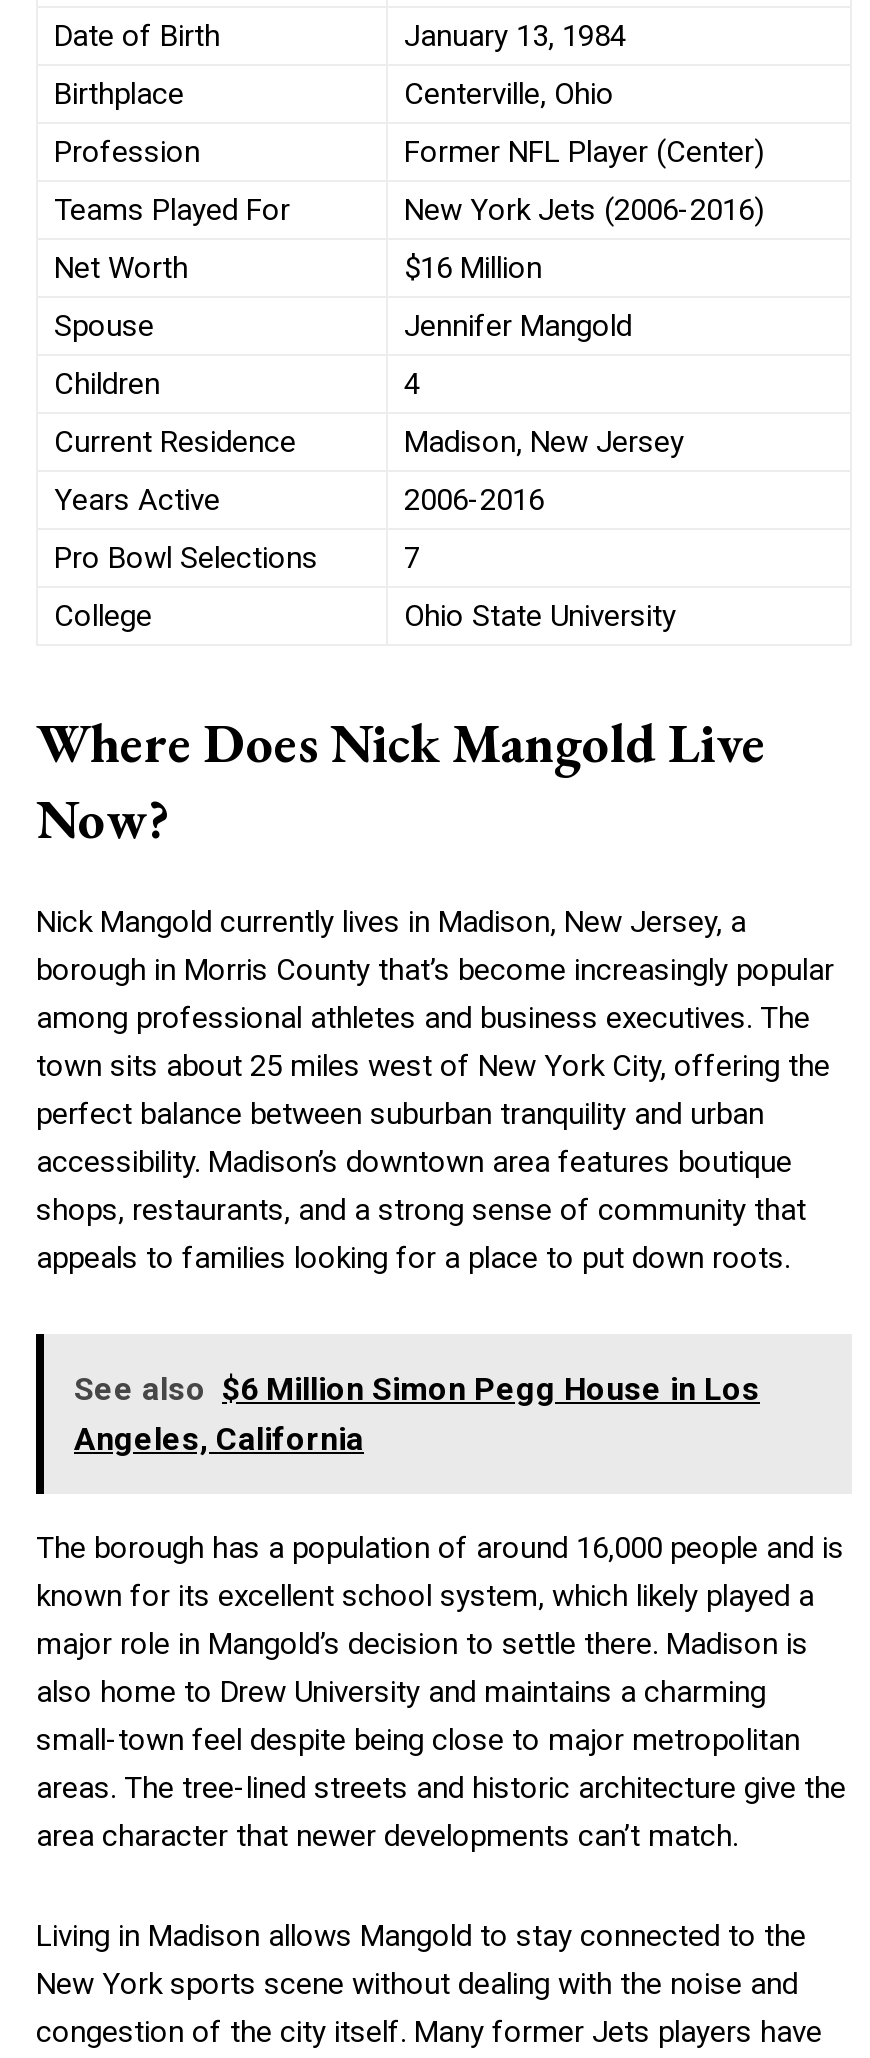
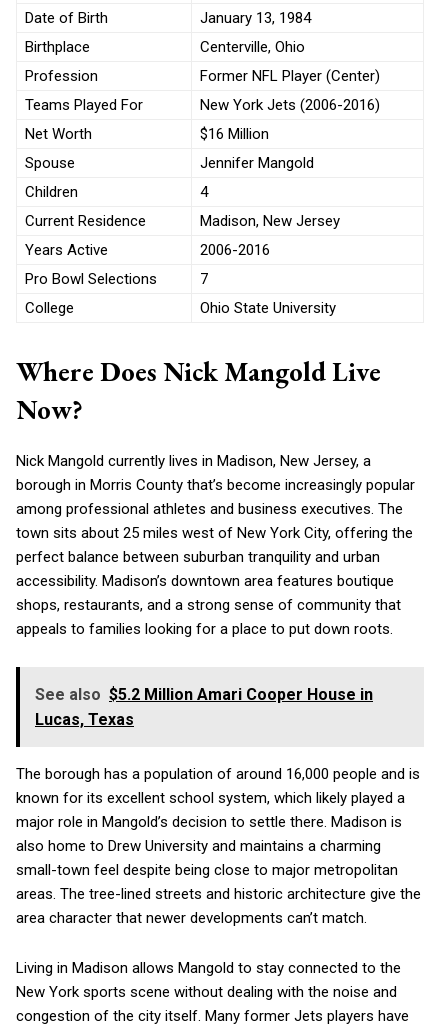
- See also $6 Million Simon Pegg House in Los
- Angeles, California
+ See also $5.2 Million Amari Cooper House in
+ Lucas, Texas
